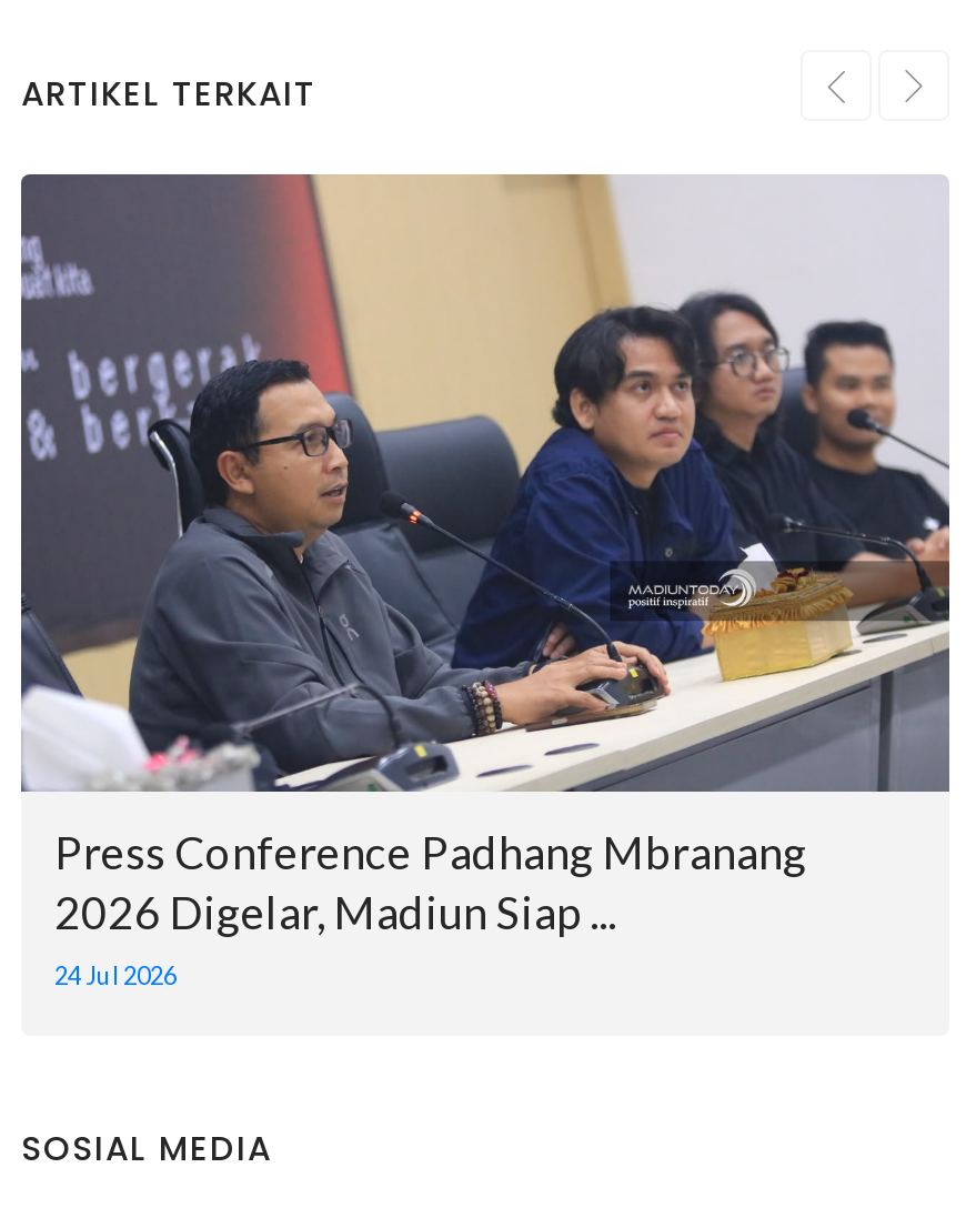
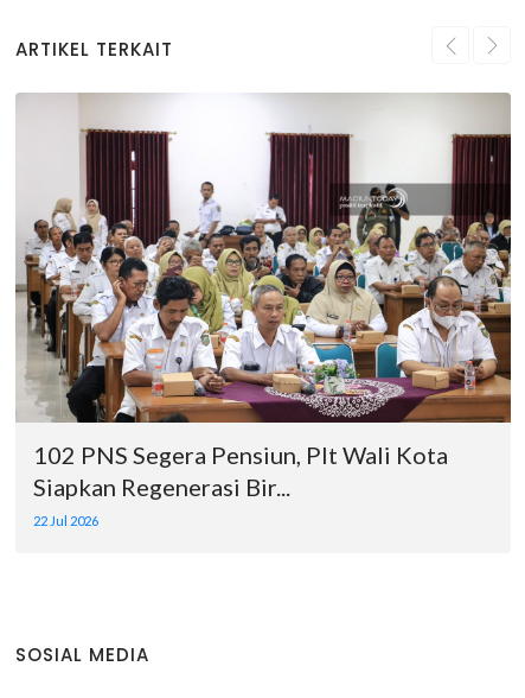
- [image]
- Press Conference Padhang Mbranang
- 2026 Digelar, Madiun Siap ...
- 24 Jul 2026
+ [image]
+ 102 PNS Segera Pensiun, Plt Wali Kota
+ Siapkan Regenerasi Bir...
+ 22 Jul 2026
